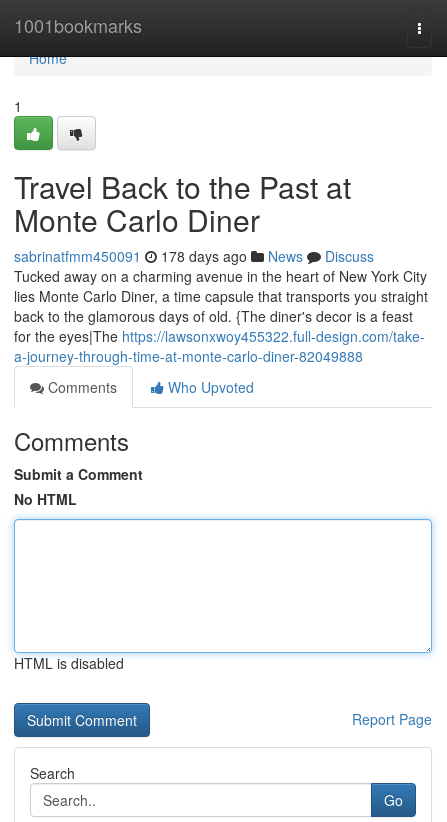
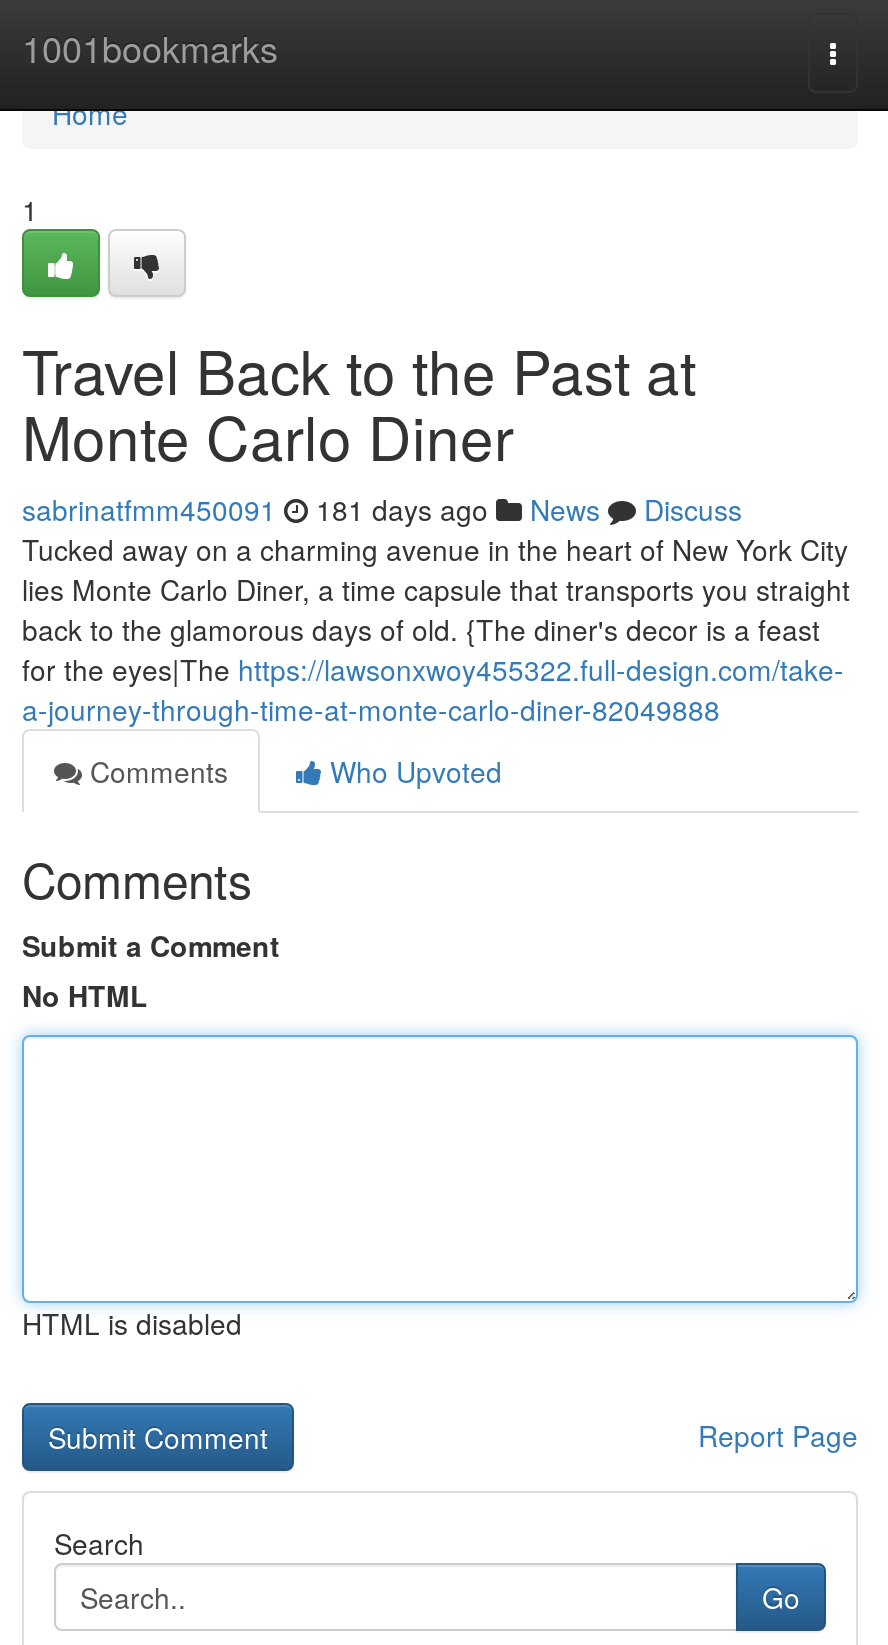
- sabrinatfmm450091 178 days ago News Discuss
+ sabrinatfmm450091 181 days ago News Discuss
